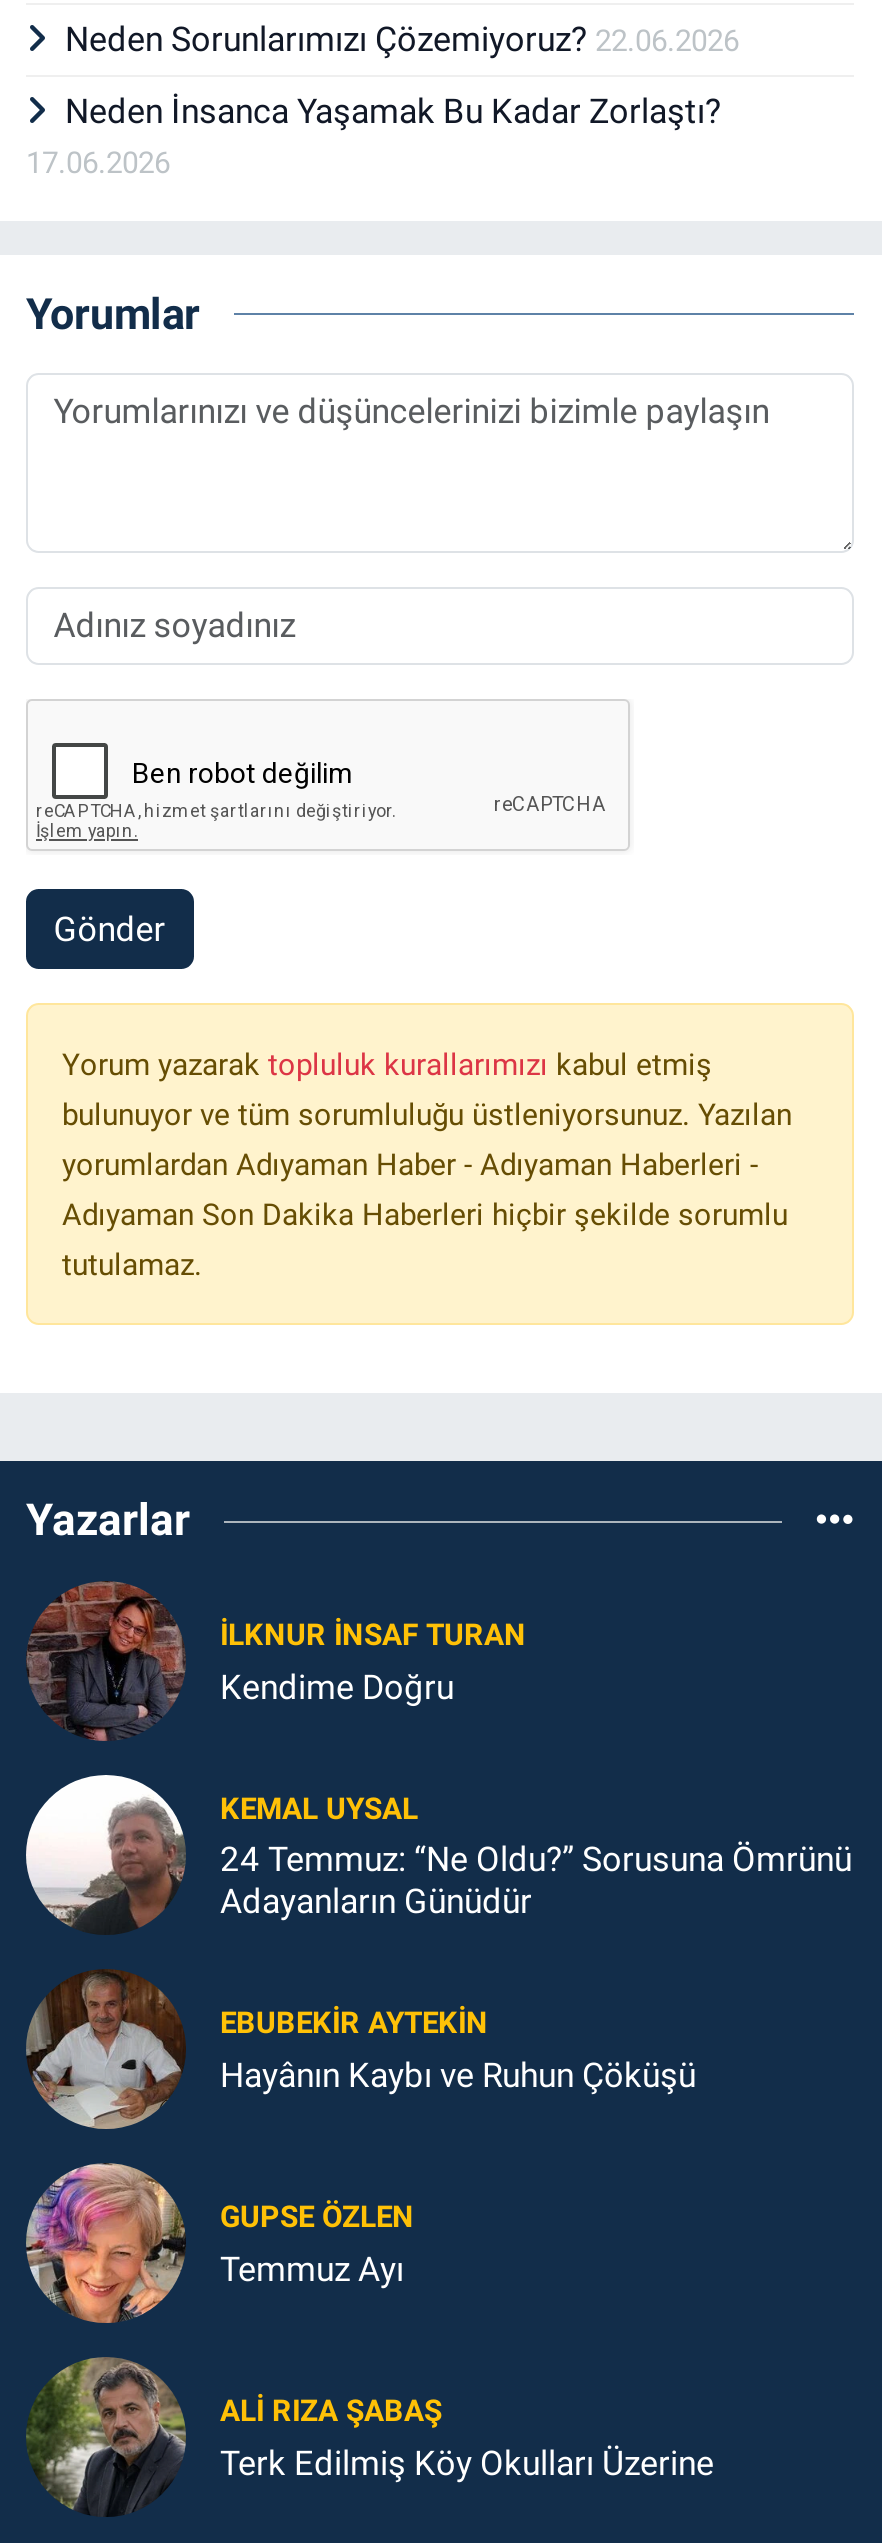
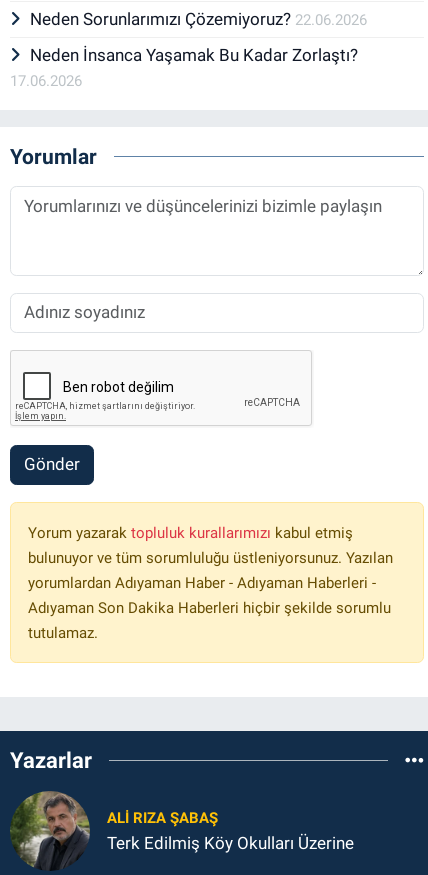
- [image]
- İLKNUR İNSAF TURAN
- Kendime Doğru
- KEMAL UYSAL
- 24 Temmuz: “Ne Oldu?” Sorusuna Ömrünü
- Adayanların Günüdür
- EBUBEKIR AYTEKIN
- Hayânın Kaybı ve Ruhun Çöküşü

- [image]

- [image]

- [image]
- GUPSE ÖZLEN
- Temmuz Ayı
